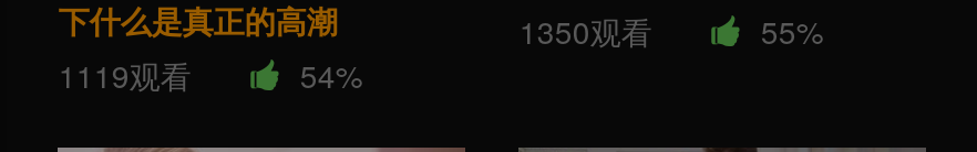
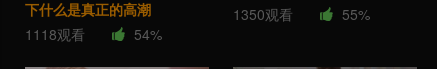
- 1119观看
+ 1118观看
